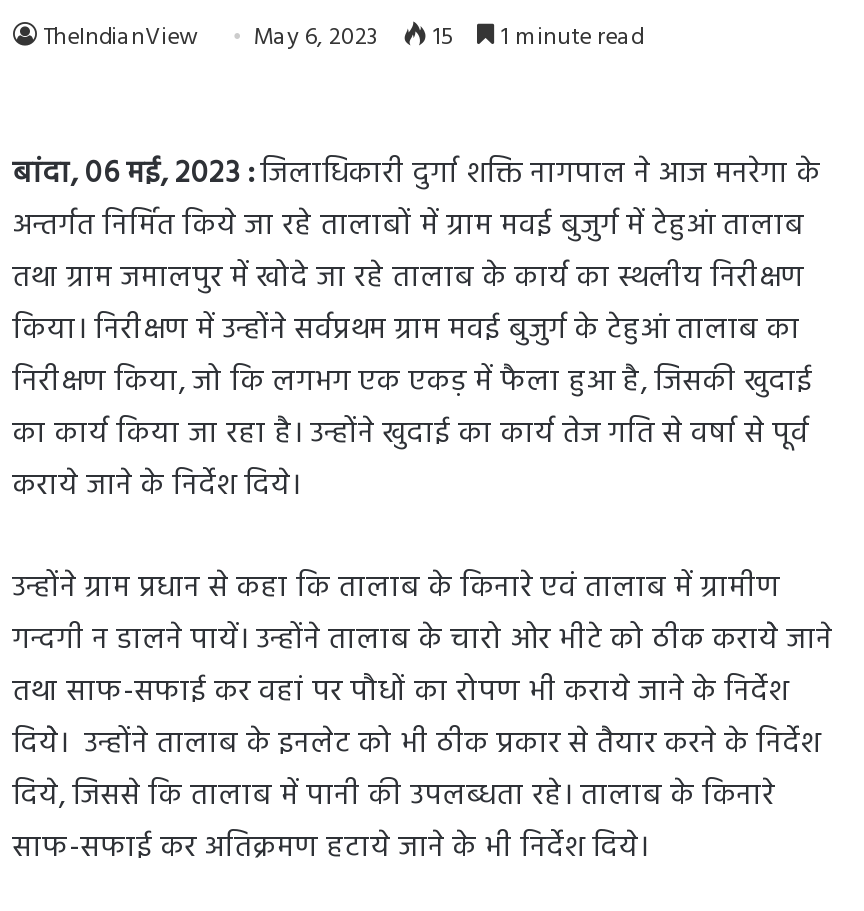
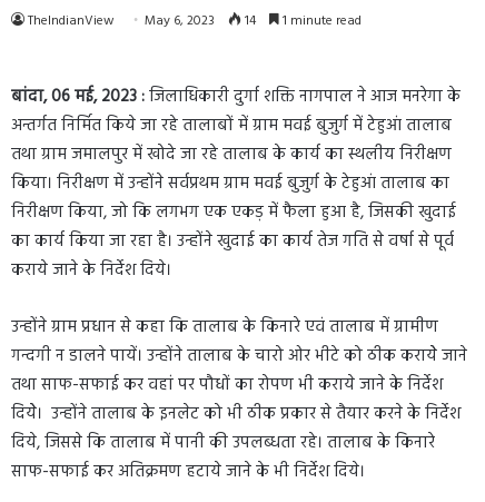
- TheIndianView May 6, 2023 15 1 minute read
+ TheIndianView May 6, 2023 14 1 minute read
